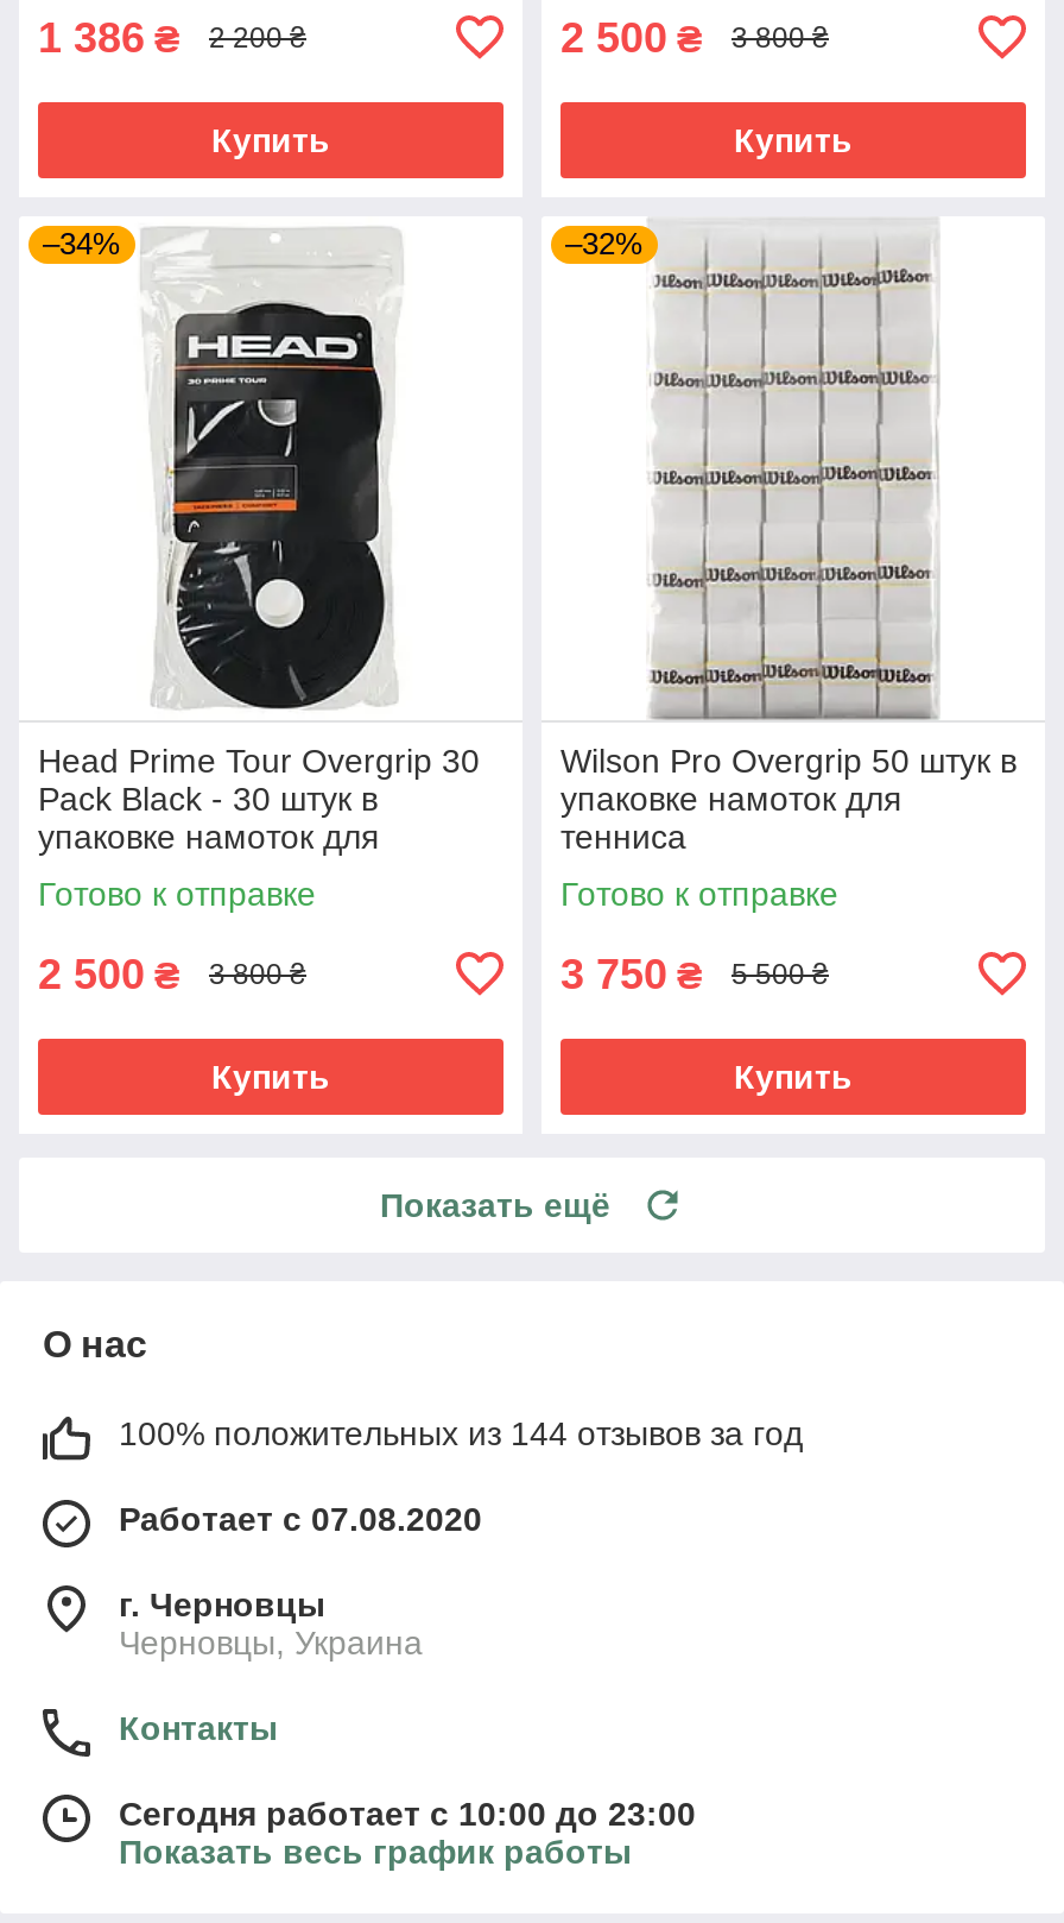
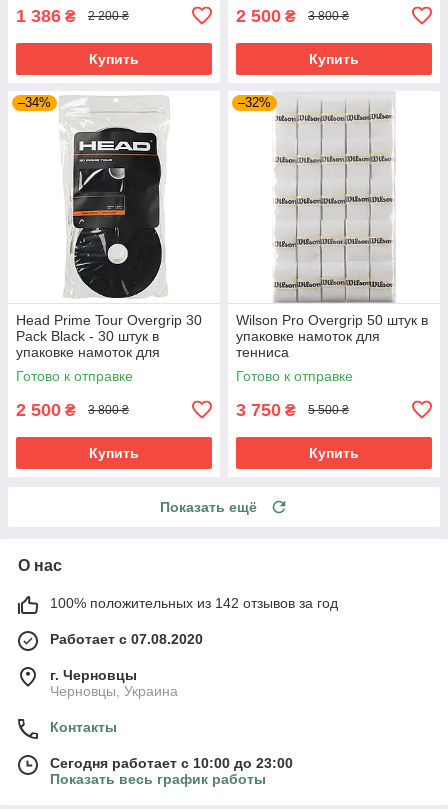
- 100% положительных из 144 отзывов за год
+ 100% положительных из 142 отзывов за год
